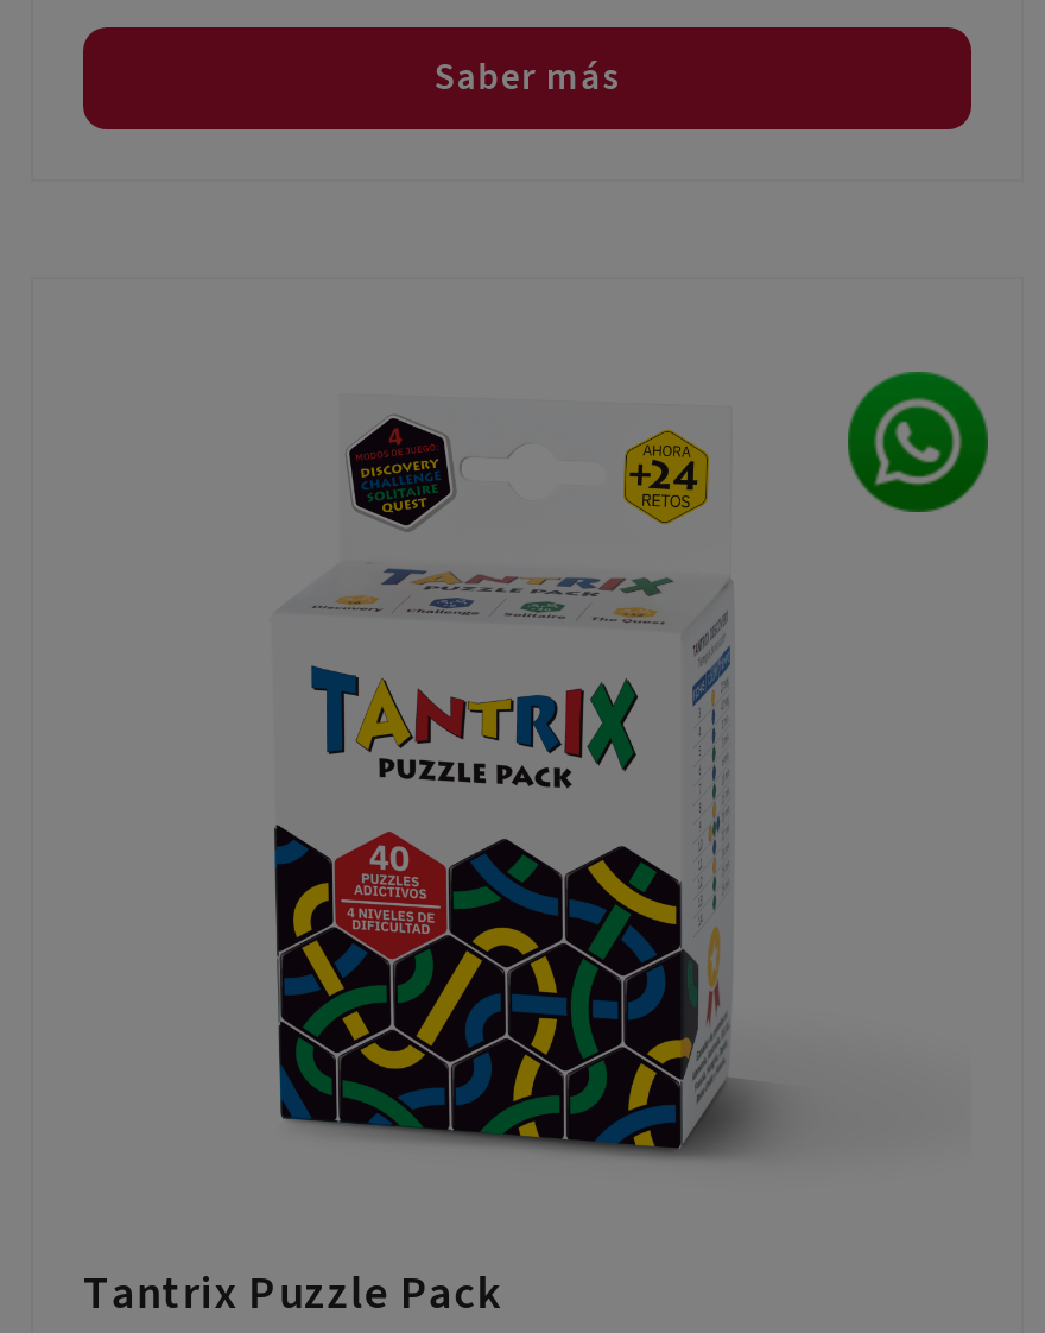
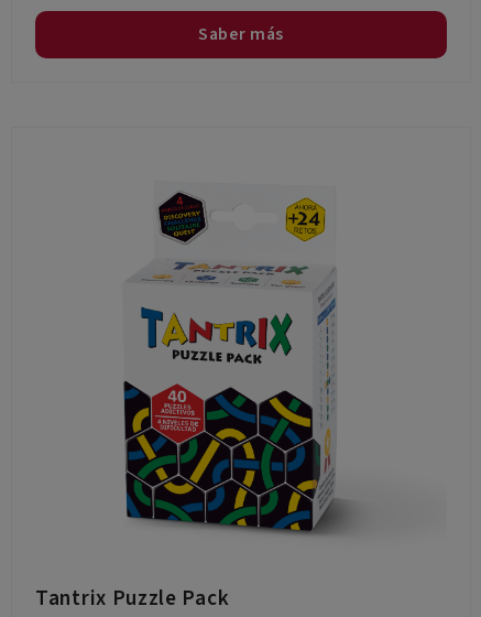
- [image]
